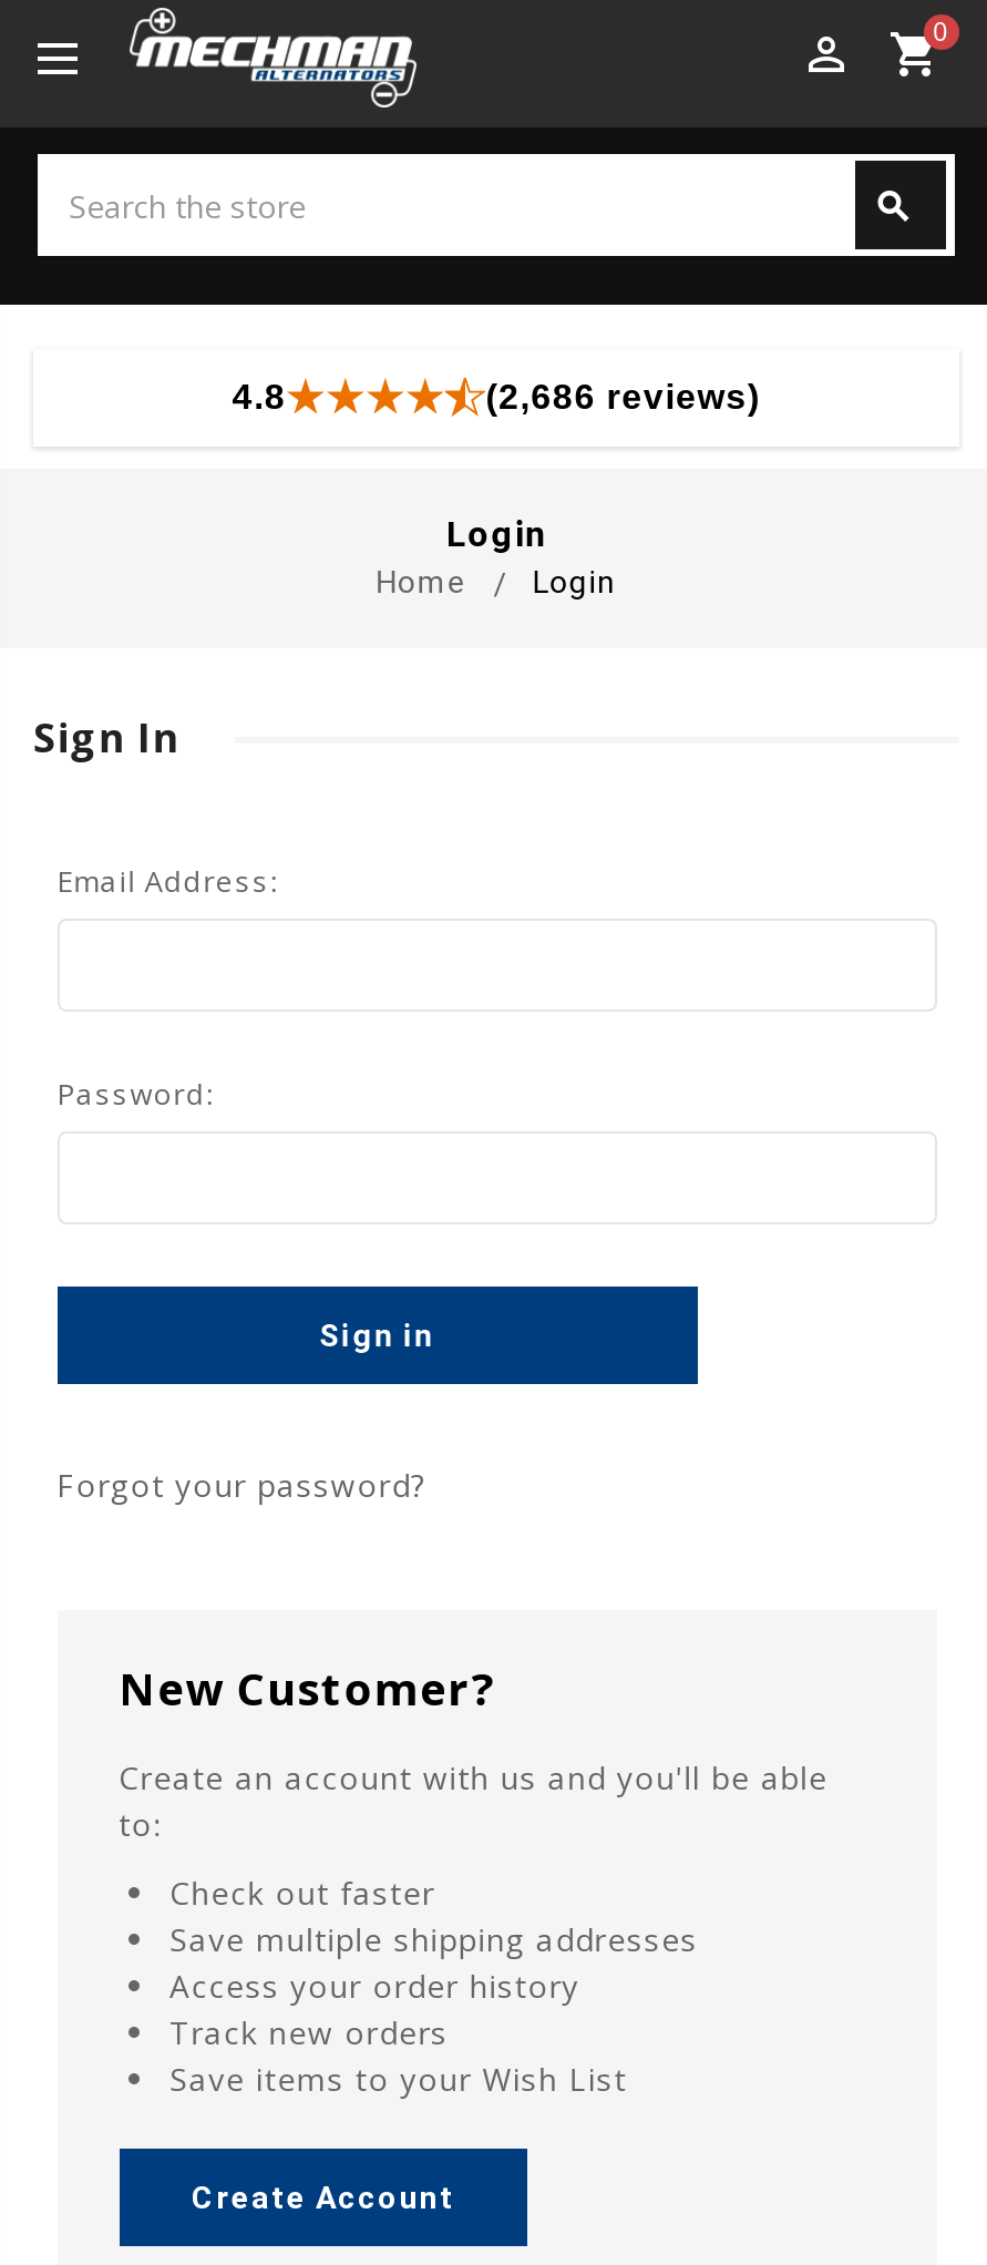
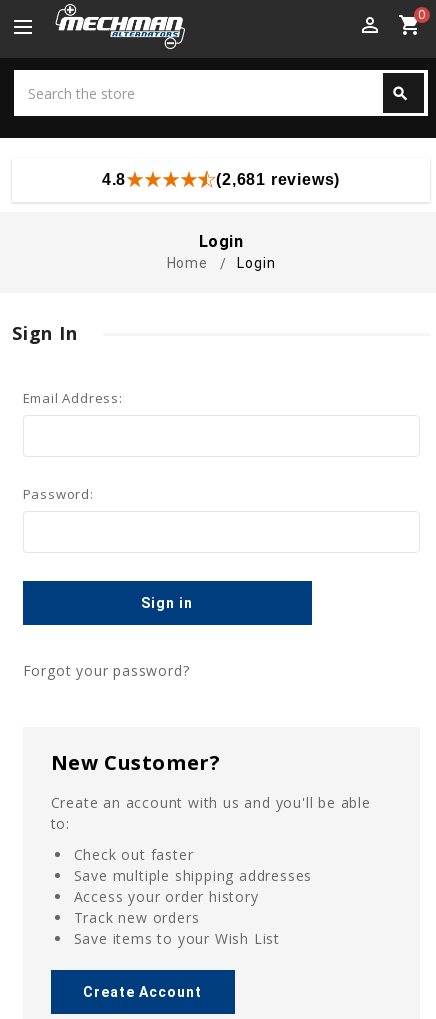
- (2,686 reviews)
+ (2,681 reviews)
